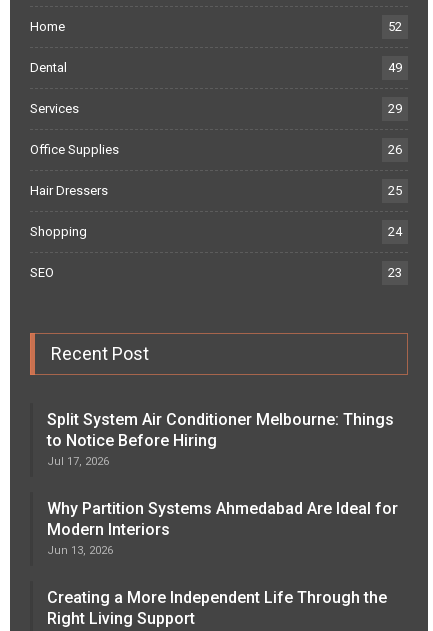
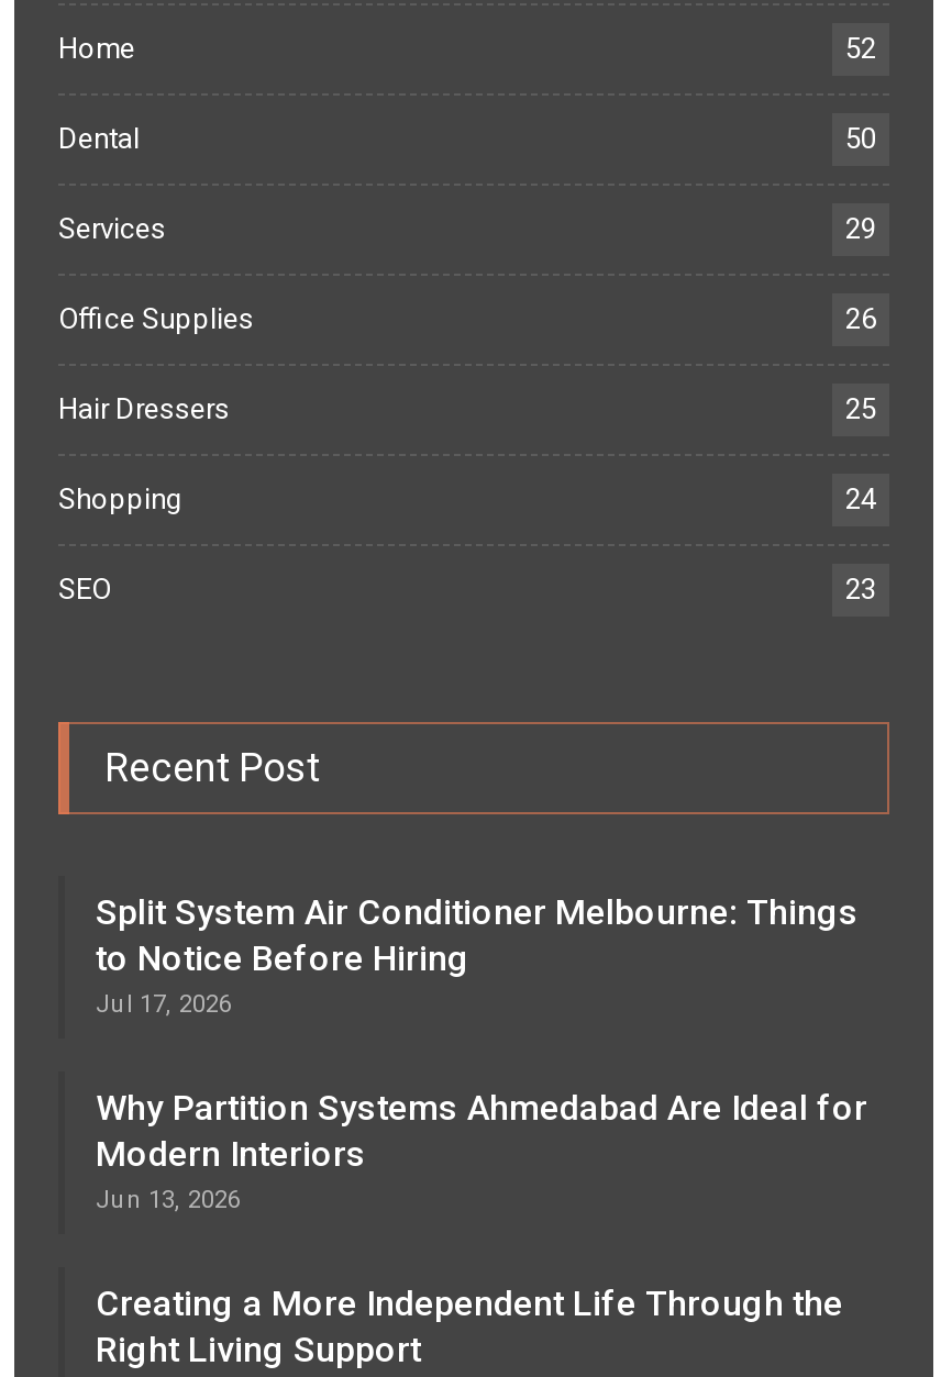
- 49
+ 50
